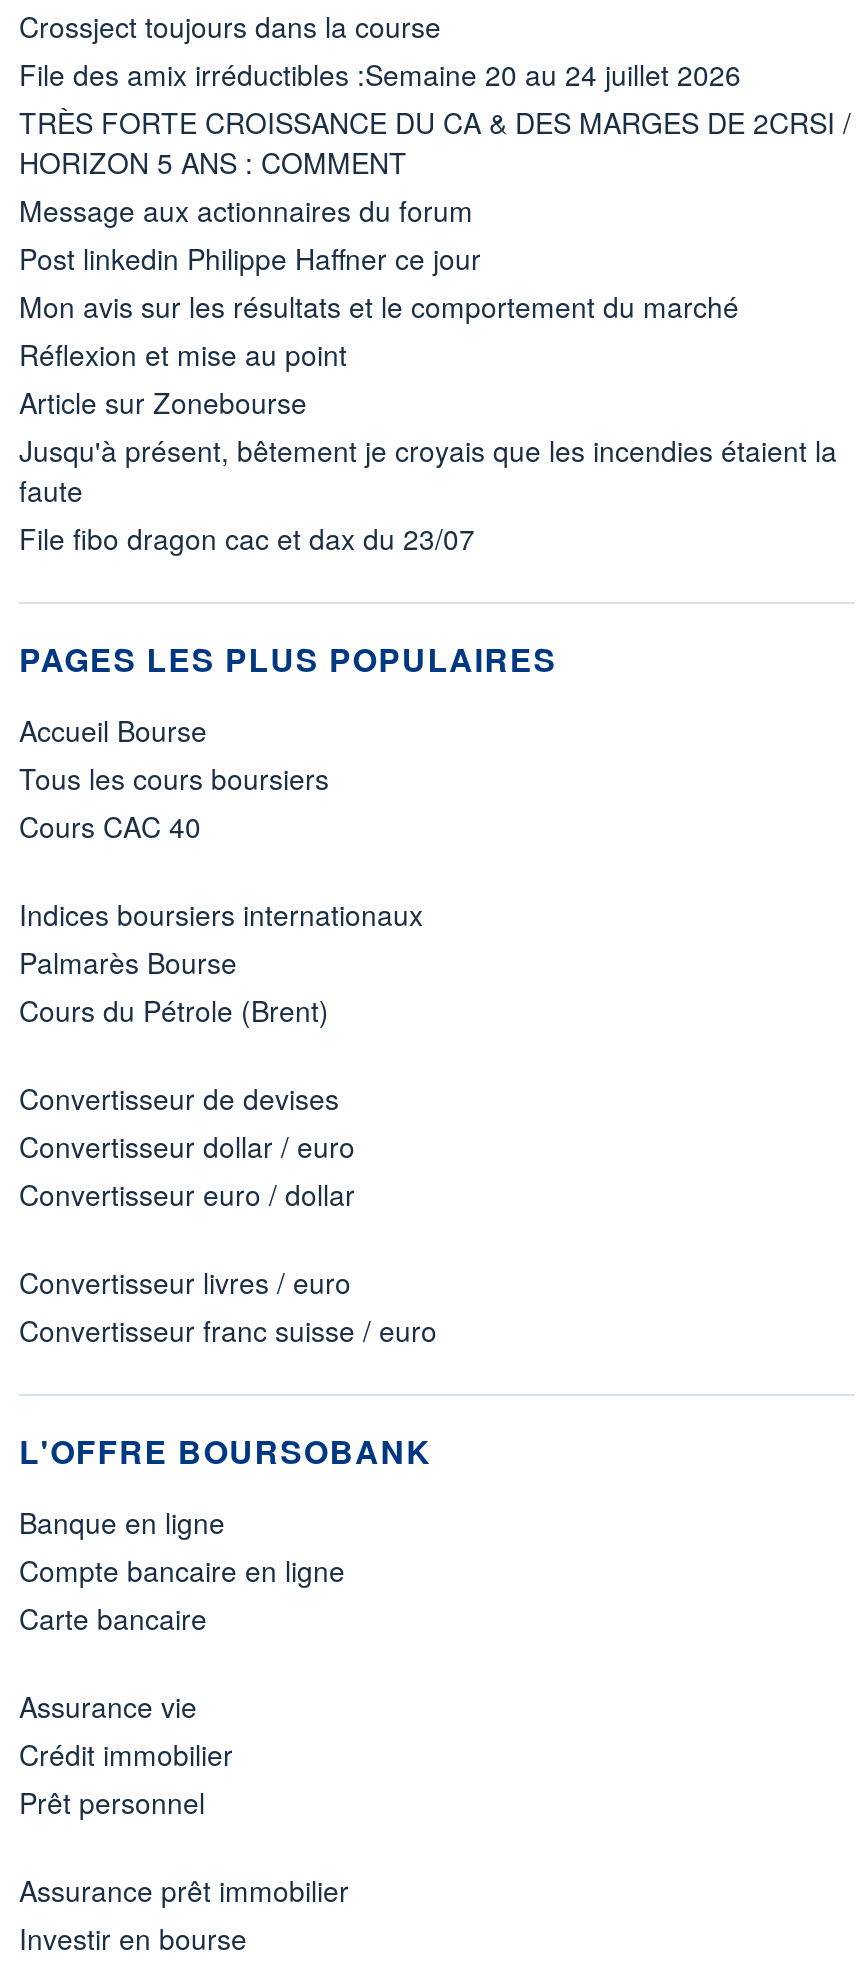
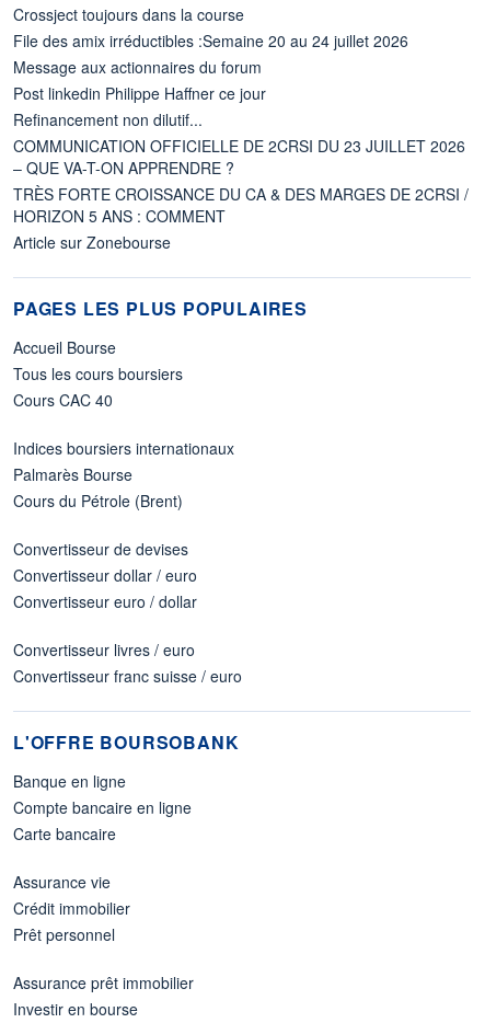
moved down: TRÈS FORTE CROISSANCE DU CA & DES MARGES DE 2CRSI / | HORIZON 5 ANS : COMMENT

- Mon avis sur les résultats et le comportement du marché
- Réflexion et mise au point
+ Refinancement non dilutif...
+ COMMUNICATION OFFICIELLE DE 2CRSI DU 23 JUILLET 2026
+ – QUE VA-T-ON APPRENDRE ?

moved down: Article sur Zonebourse

- Jusqu'à présent, bêtement je croyais que les incendies étaient la
- faute
- File fibo dragon cac et dax du 23/07
